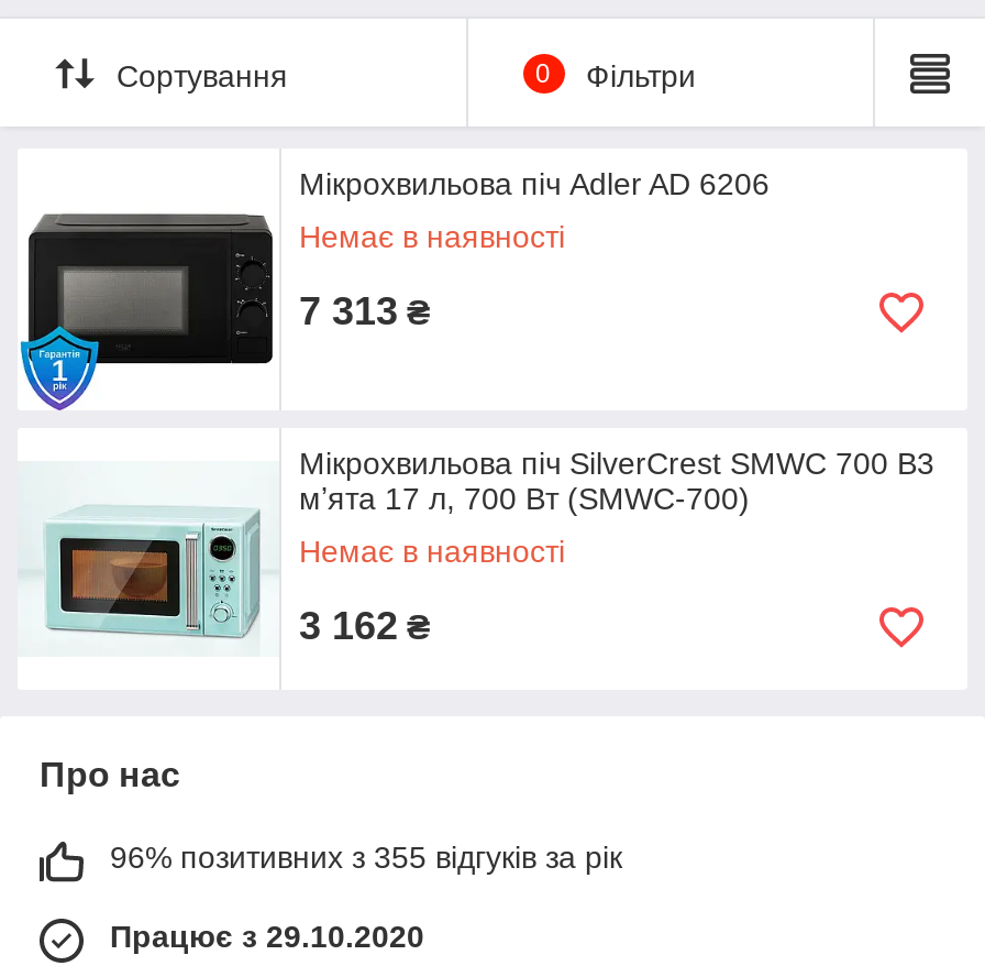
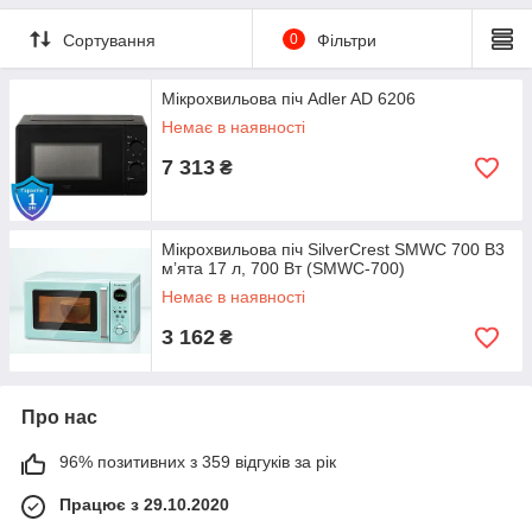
- 96% позитивних з 355 відгуків за рік
+ 96% позитивних з 359 відгуків за рік
